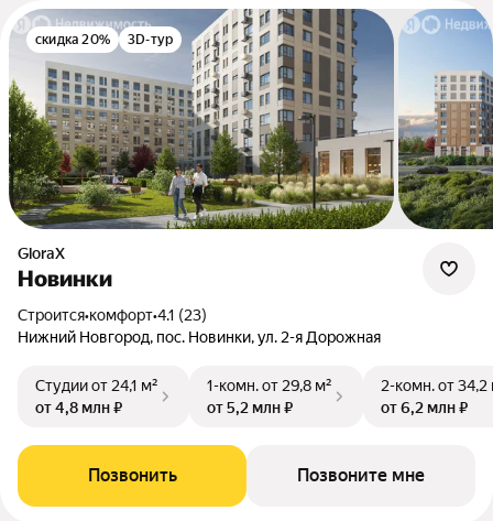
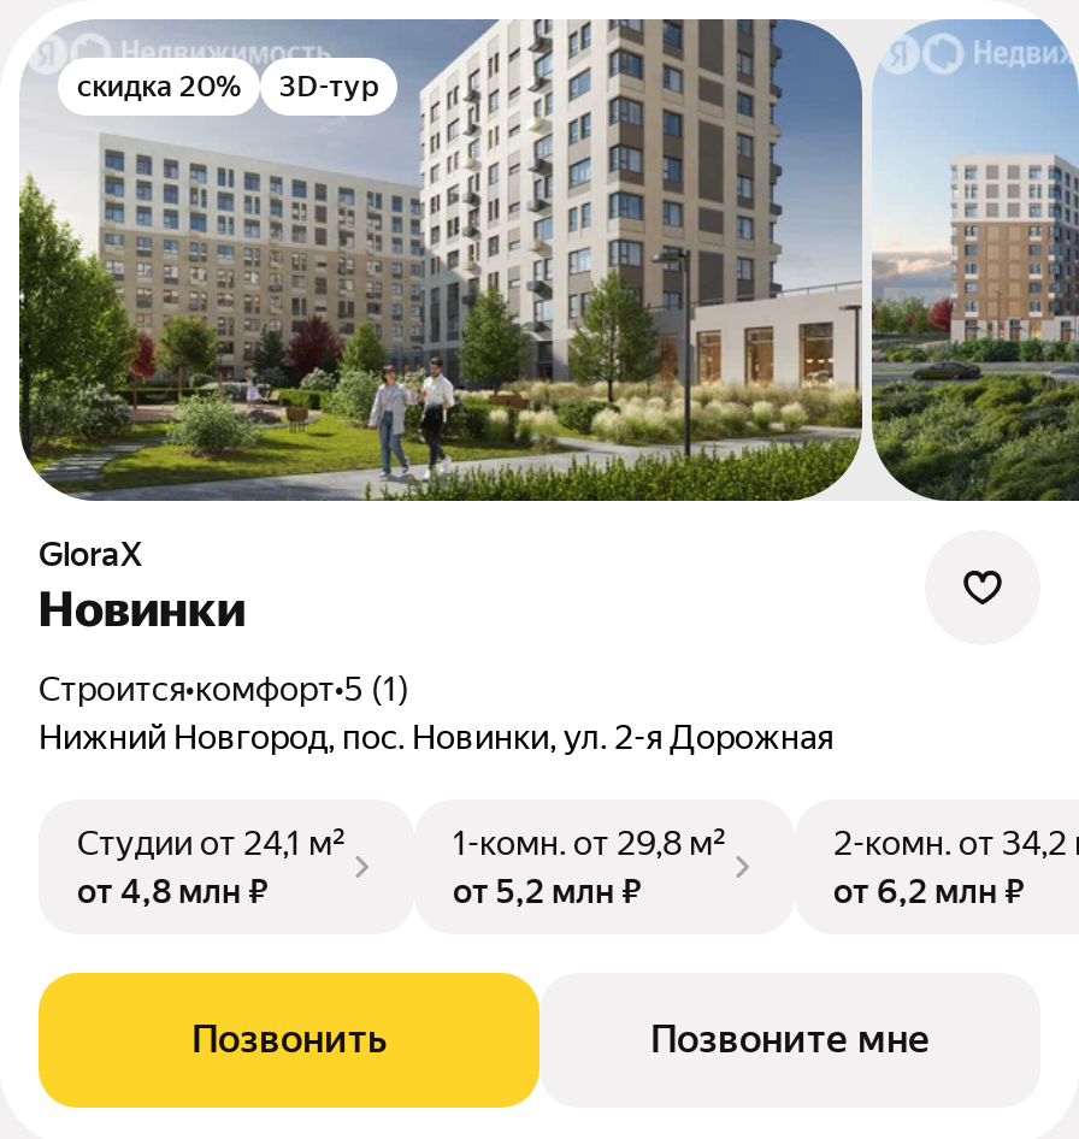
- Строится•комфорт•4.1 (23)
+ Строится•комфорт•5 (1)
